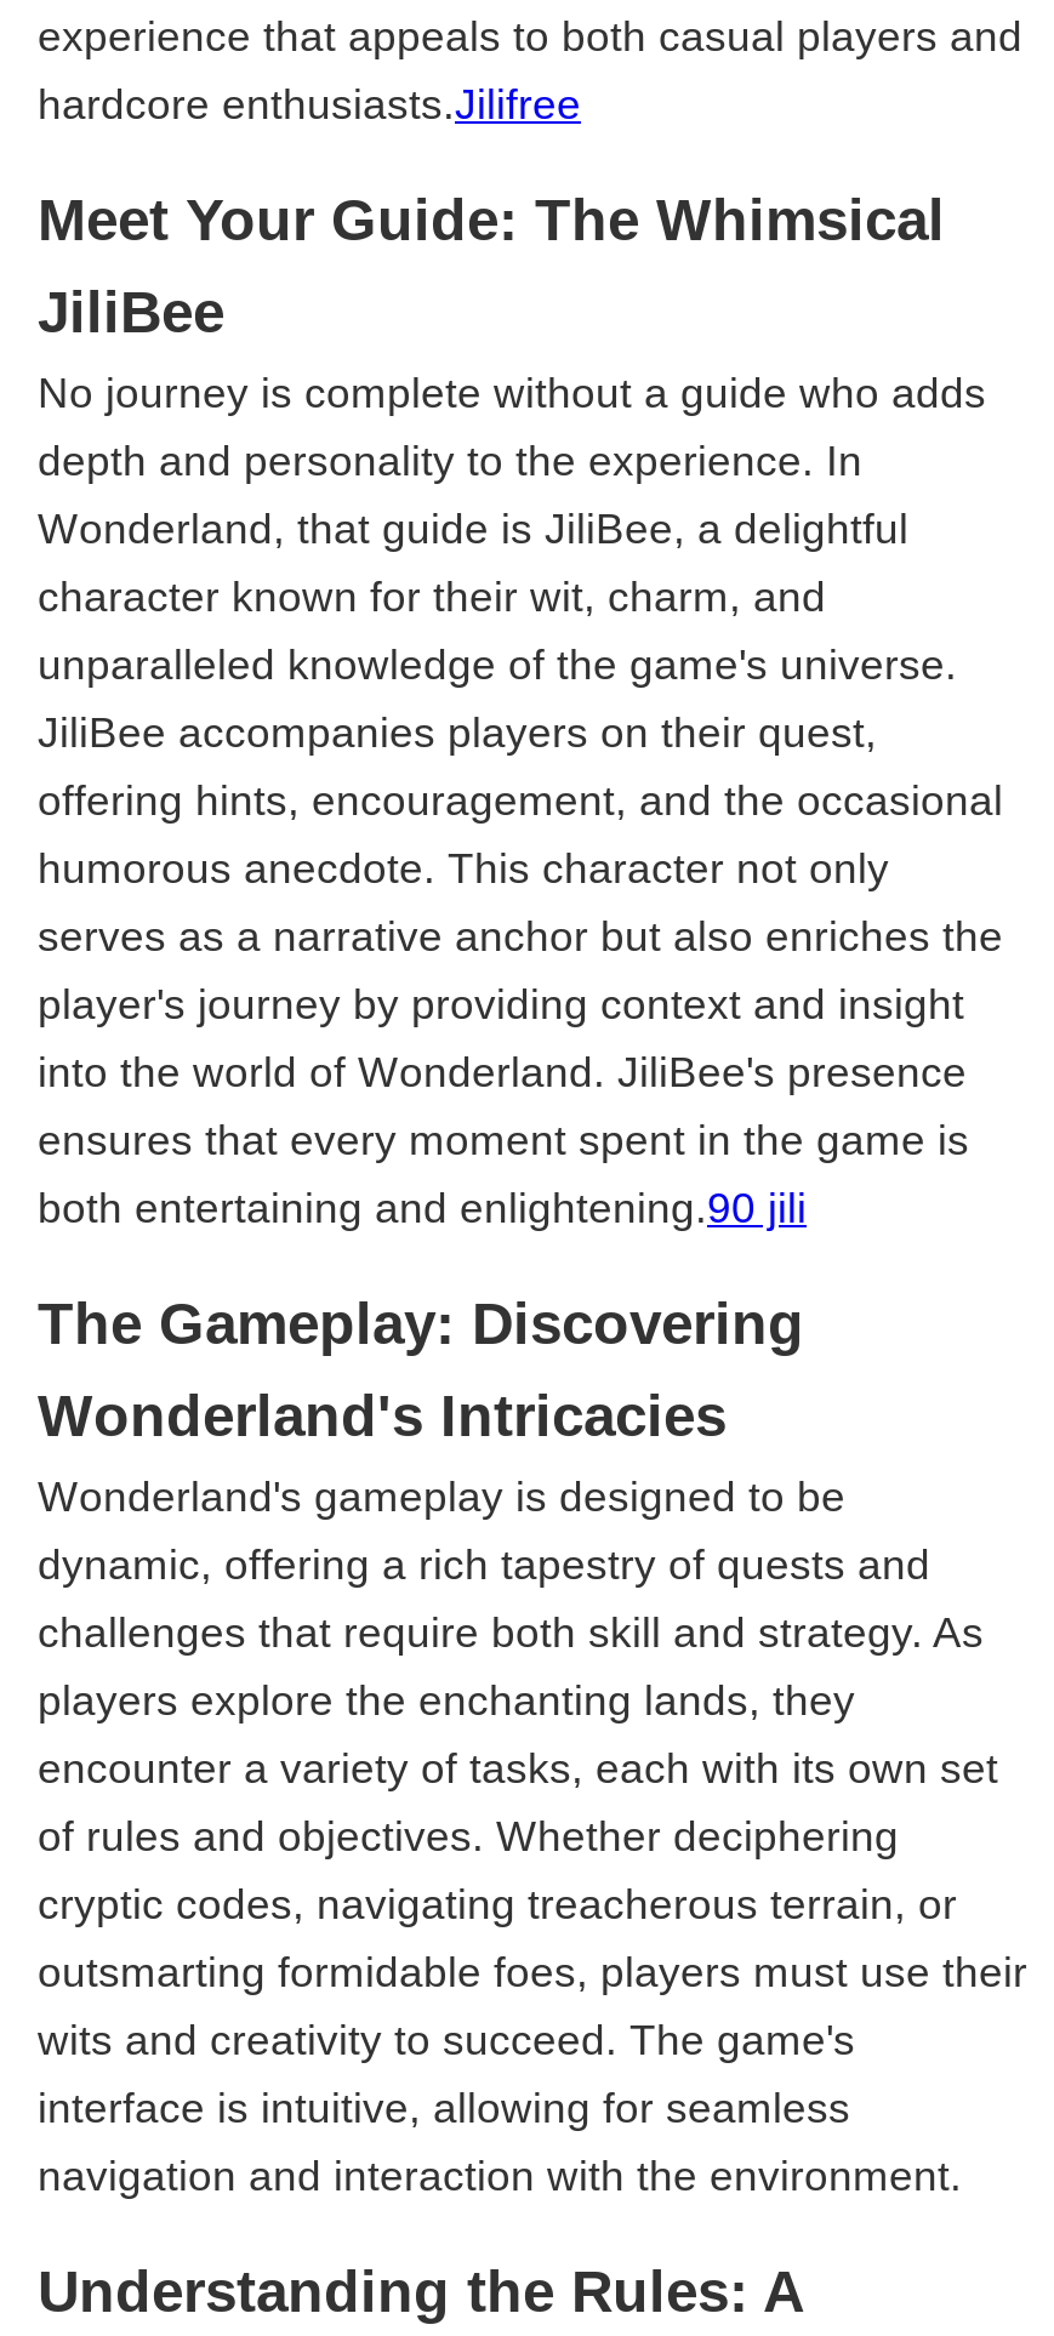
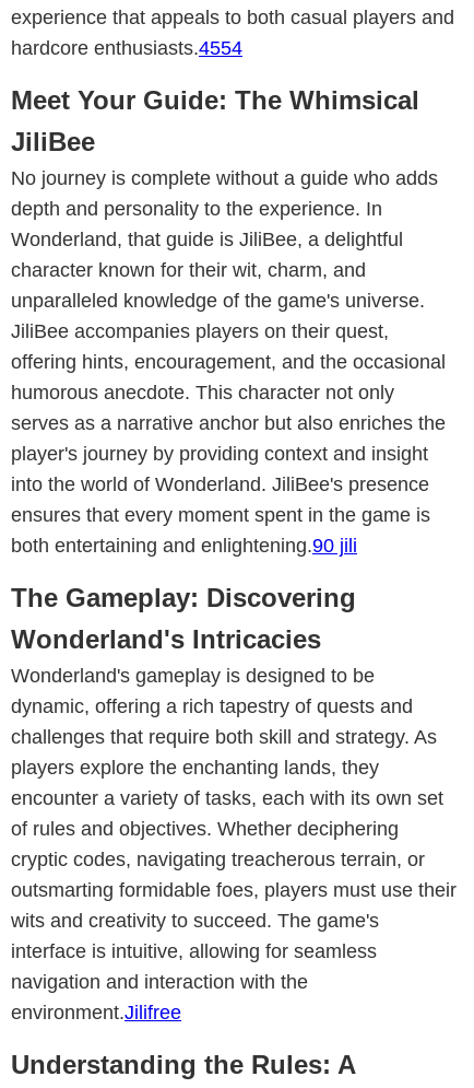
- hardcore enthusiasts.Jilifree
+ hardcore enthusiasts.4554

- navigation and interaction with the environment.
+ navigation and interaction with the
+ environment.Jilifree
